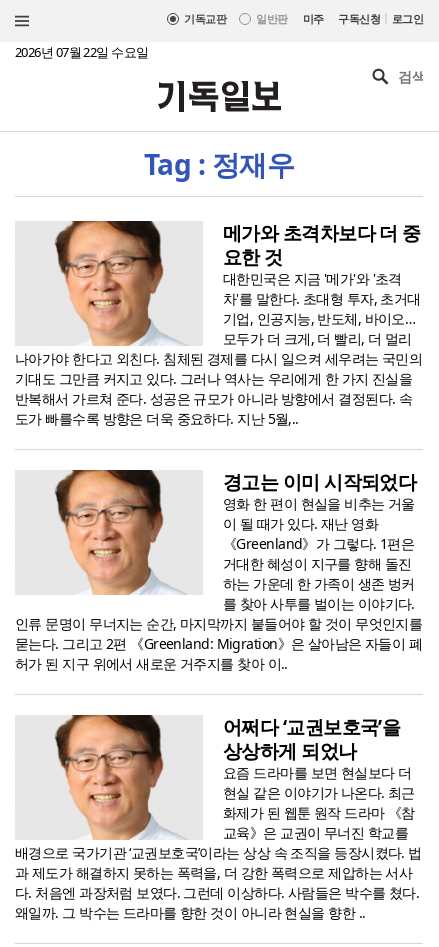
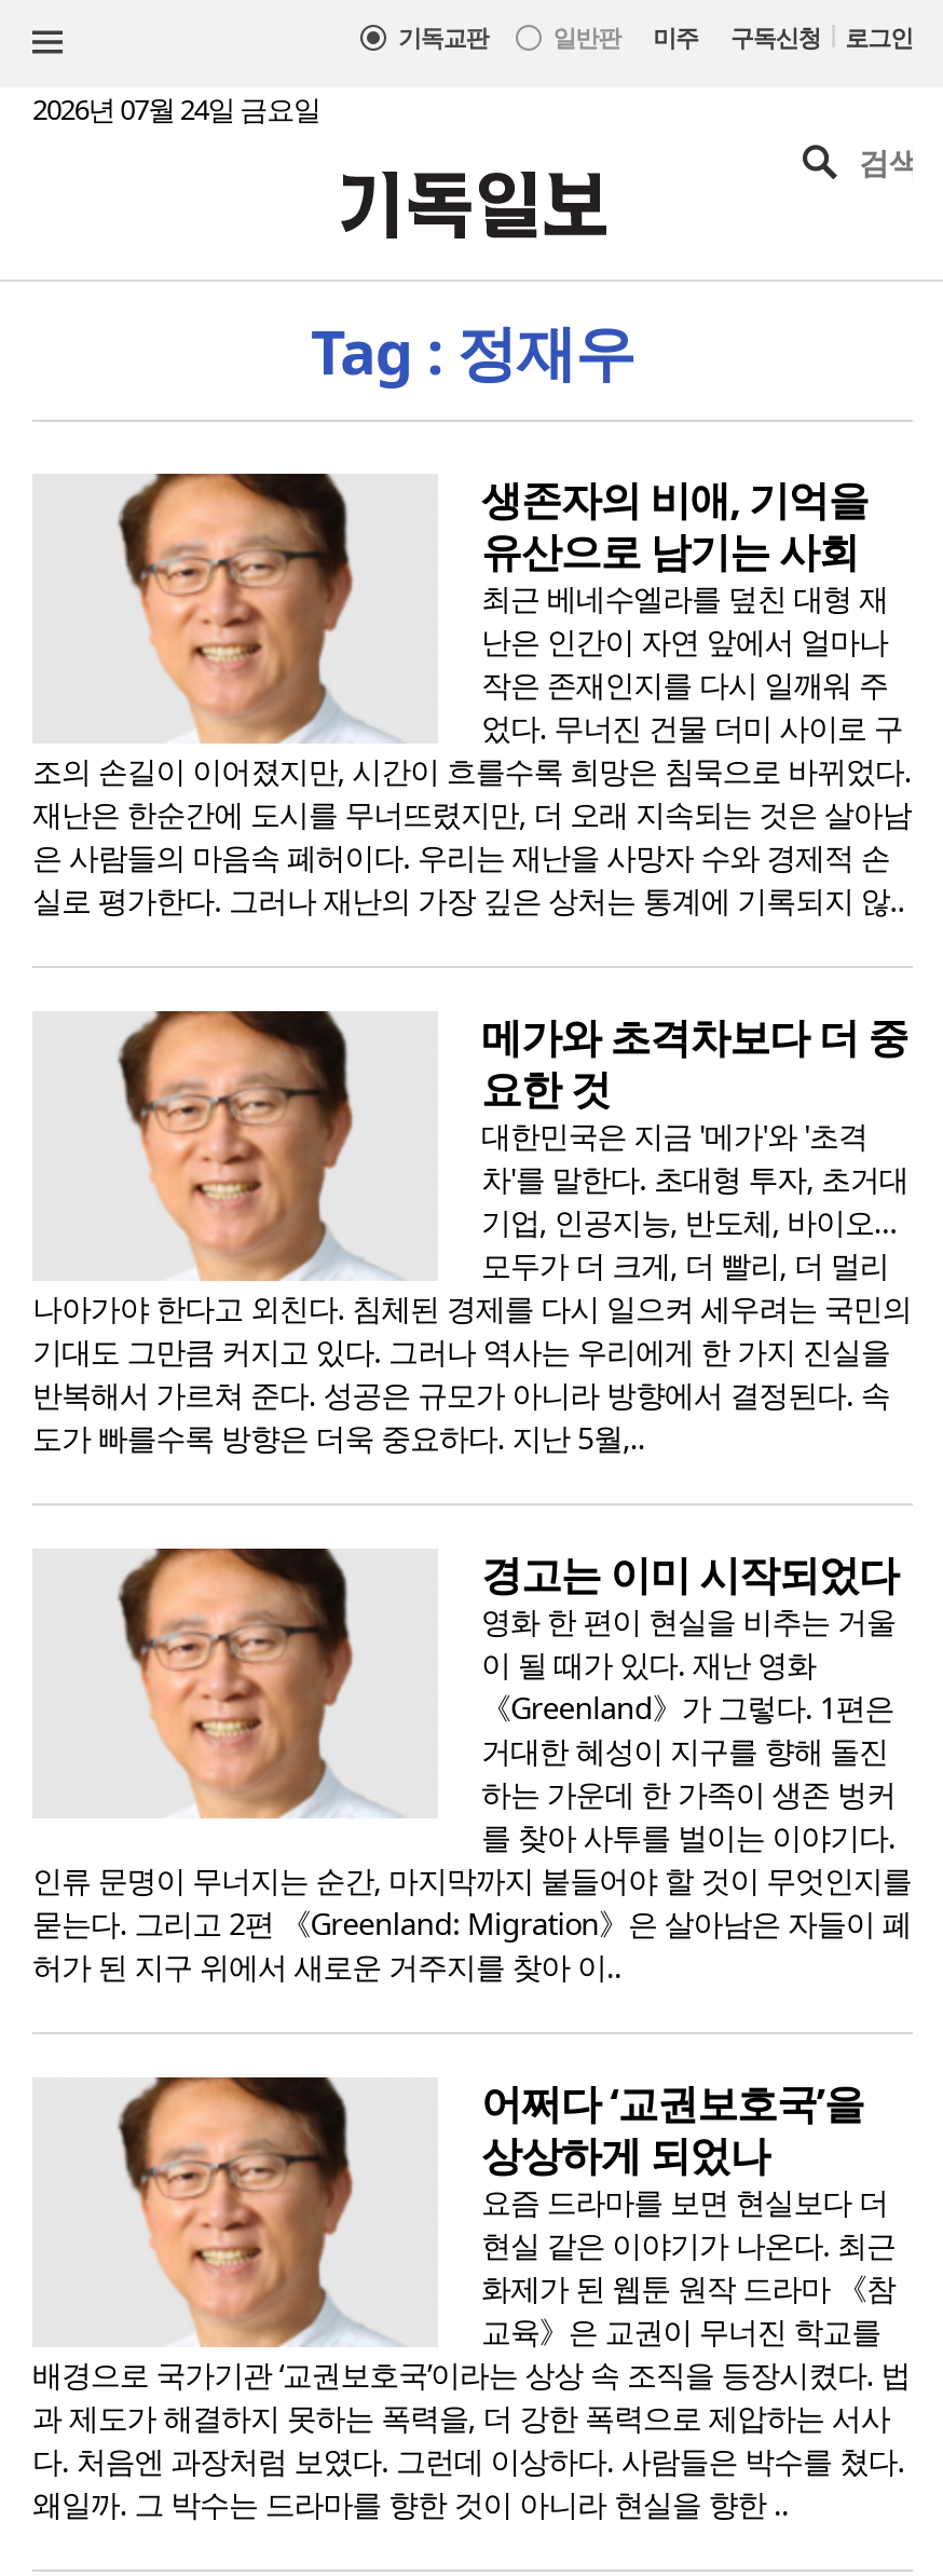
- 2026년 07월 22일 수요일
+ 2026년 07월 24일 금요일

+ 생존자의 비애, 기억을
+ 유산으로 남기는 사회
+ 최근 베네수엘라를 덮친 대형 재
+ 난은 인간이 자연 앞에서 얼마나
+ 작은 존재인지를 다시 일깨워 주
+ 었다. 무너진 건물 더미 사이로 구
+ 조의 손길이 이어졌지만, 시간이 흐를수록 희망은 침묵으로 바뀌었다.
+ 재난은 한순간에 도시를 무너뜨렸지만, 더 오래 지속되는 것은 살아남
+ 은 사람들의 마음속 폐허이다. 우리는 재난을 사망자 수와 경제적 손
+ 실로 평가한다. 그러나 재난의 가장 깊은 상처는 통계에 기록되지 않..
